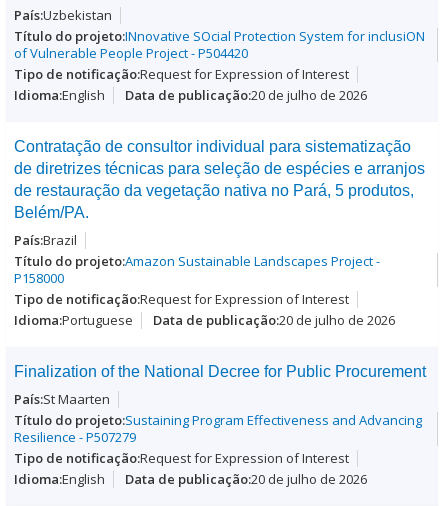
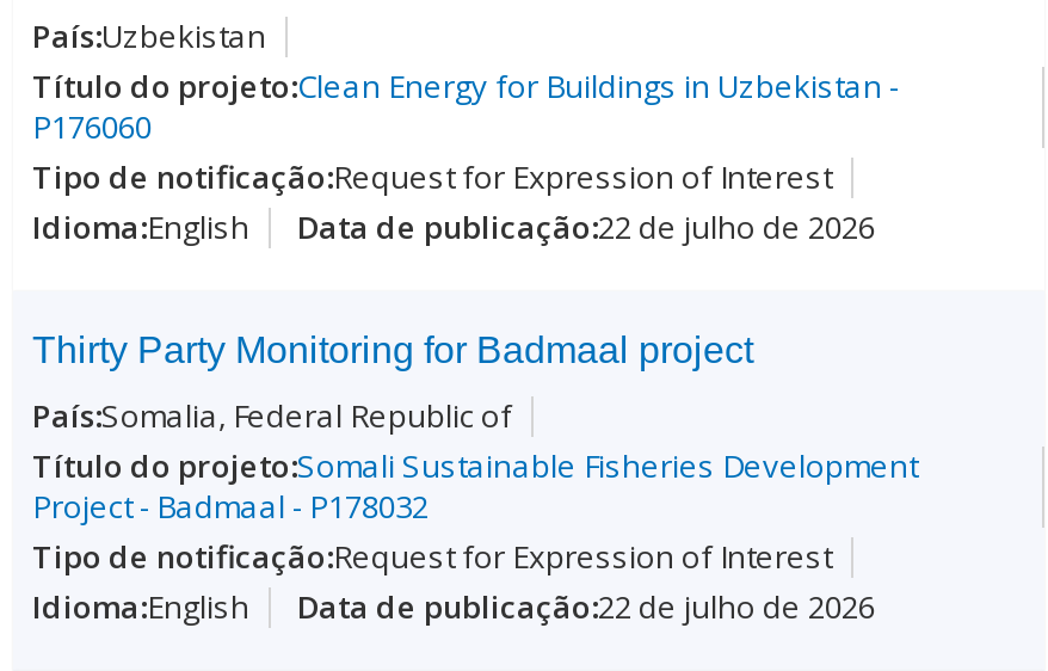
- INnovative SOcial Protection System for inclusiON
- of Vulnerable People Project - P504420
+ Clean Energy for Buildings in Uzbekistan -
+ P176060

- 20 de julho de 2026
- Contratação de consultor individual para sistematização
- de diretrizes técnicas para seleção de espécies e arranjos
- de restauração da vegetação nativa no Pará, 5 produtos,
- Belém/PA.
- Brazil
- Amazon Sustainable Landscapes Project -
- P158000
- Request for Expression of Interest
- Portuguese
- 20 de julho de 2026
- Finalization of the National Decree for Public Procurement
- St Maarten
- Sustaining Program Effectiveness and Advancing
- Resilience - P507279
+ 22 de julho de 2026
+ Thirty Party Monitoring for Badmaal project
+ Somalia, Federal Republic of
+ Somali Sustainable Fisheries Development
+ Project - Badmaal - P178032

- 20 de julho de 2026
+ 22 de julho de 2026
